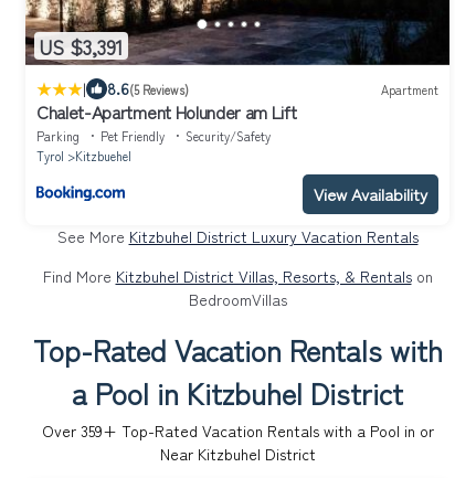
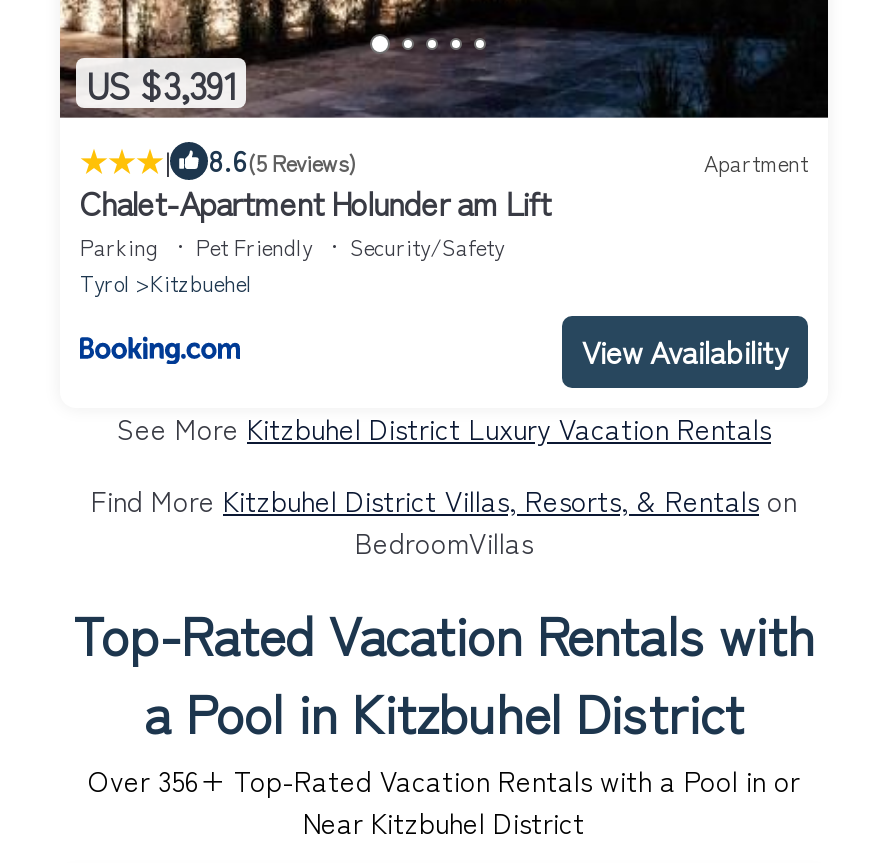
- Over 359+ Top-Rated Vacation Rentals with a Pool in or
+ Over 356+ Top-Rated Vacation Rentals with a Pool in or
